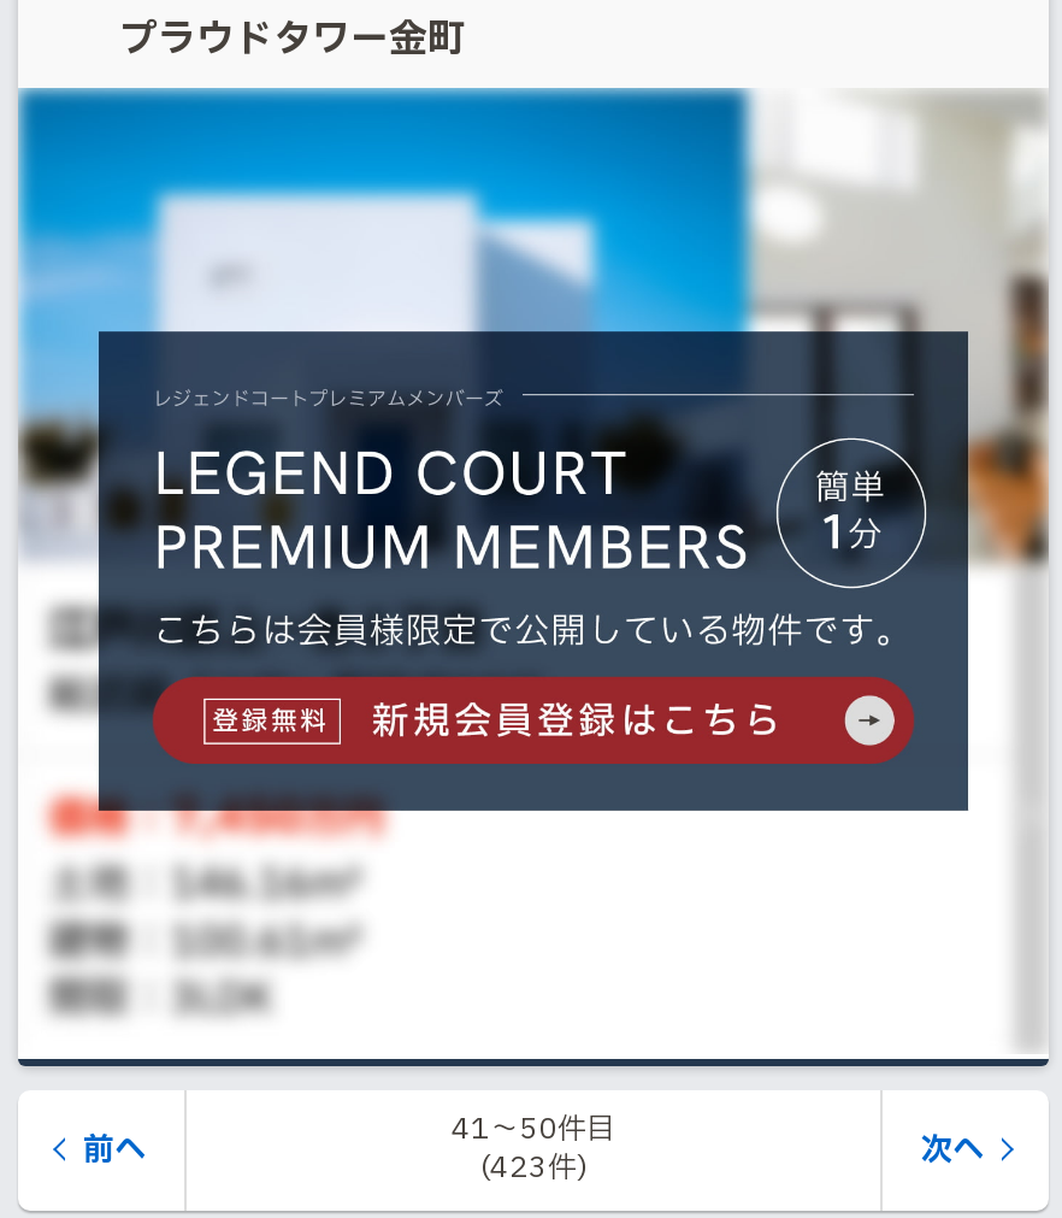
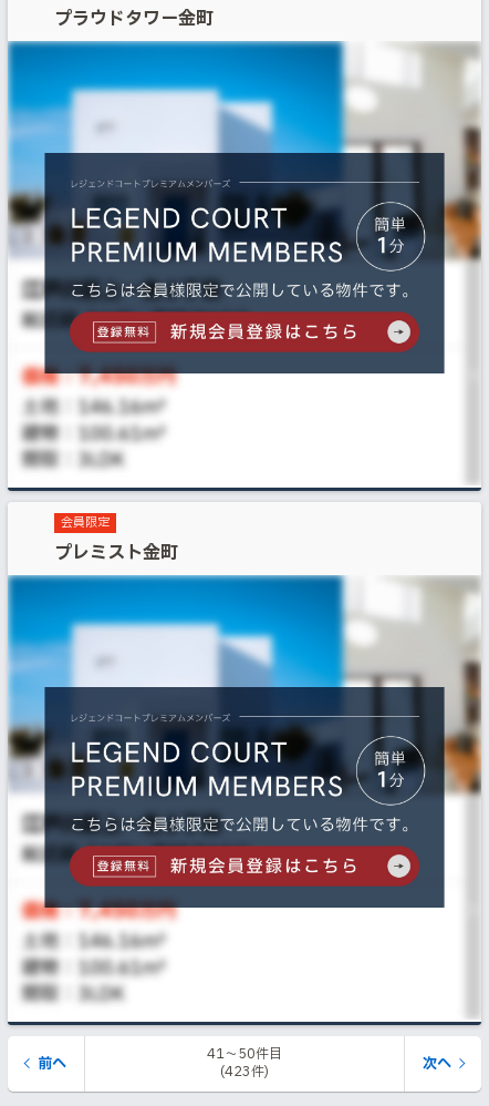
+ 会員限定
+ プレミスト金町
